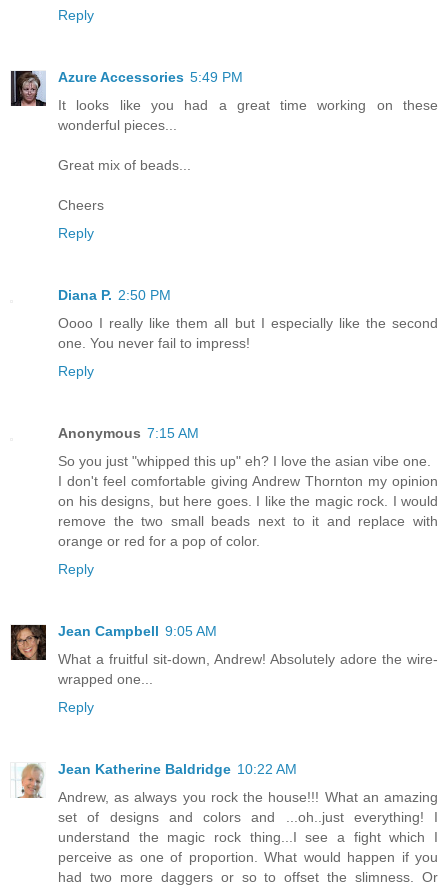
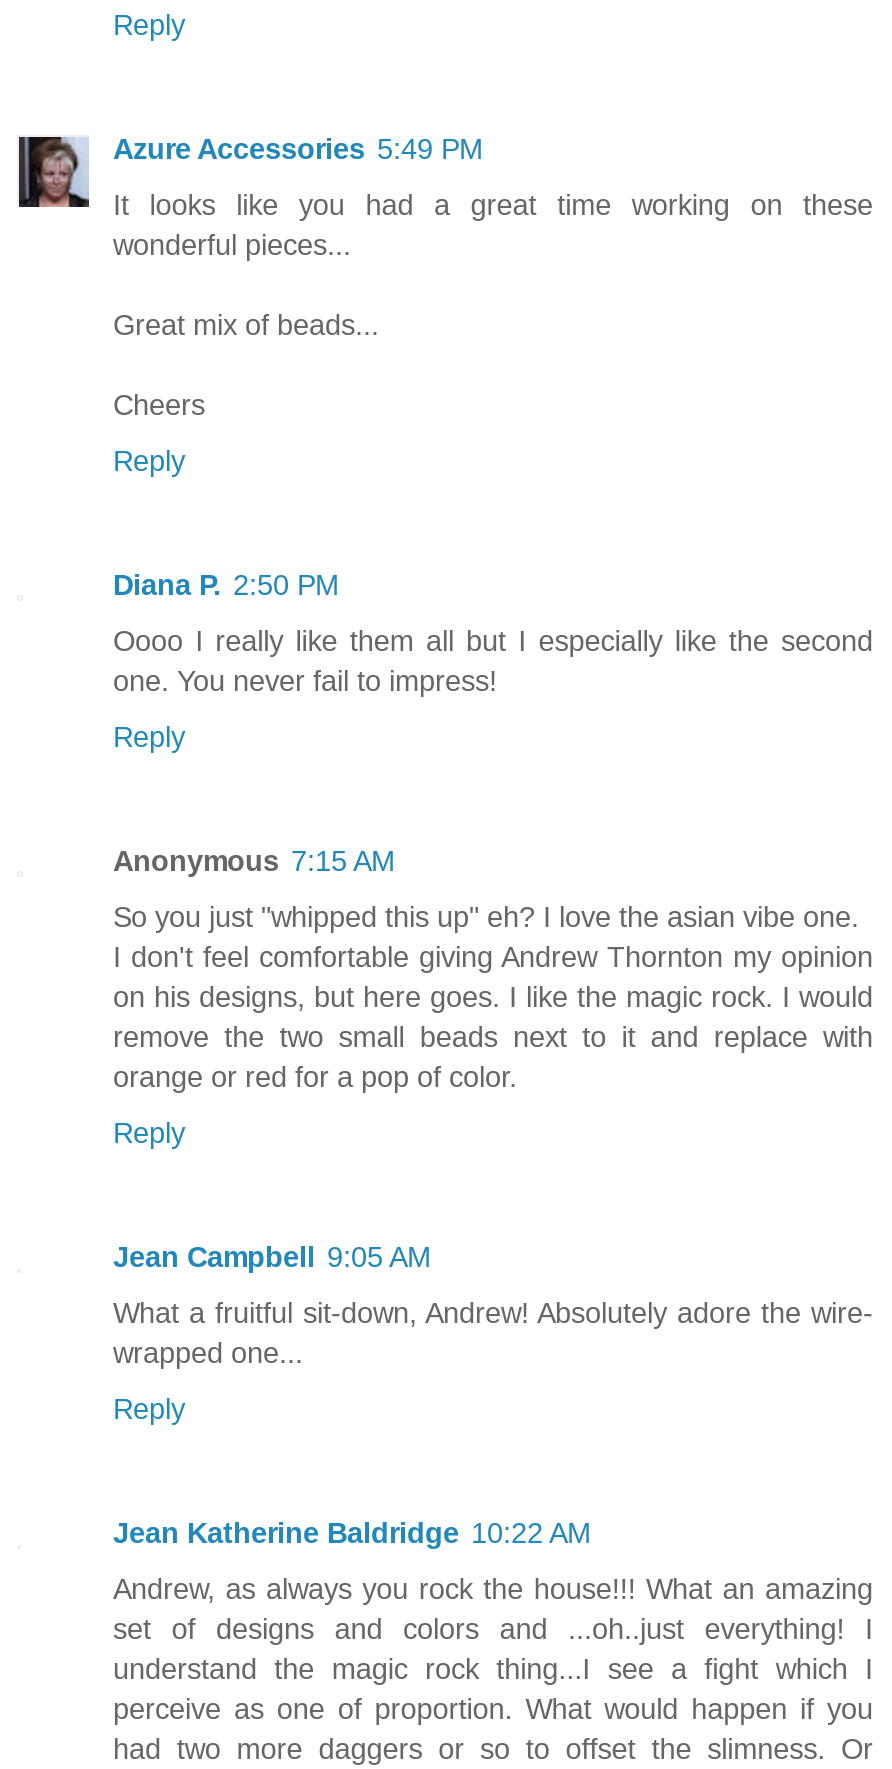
- [image]

- [image]
